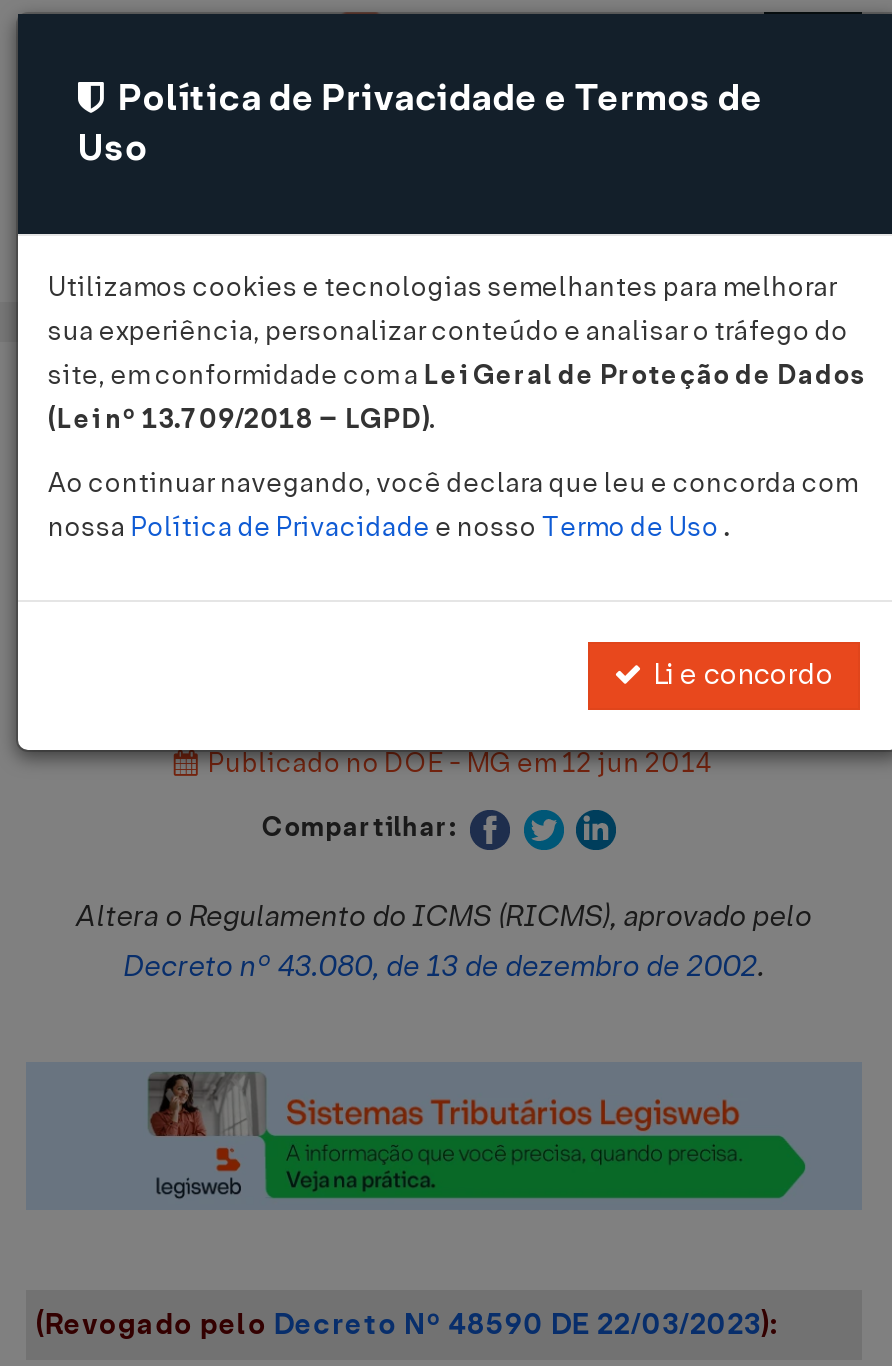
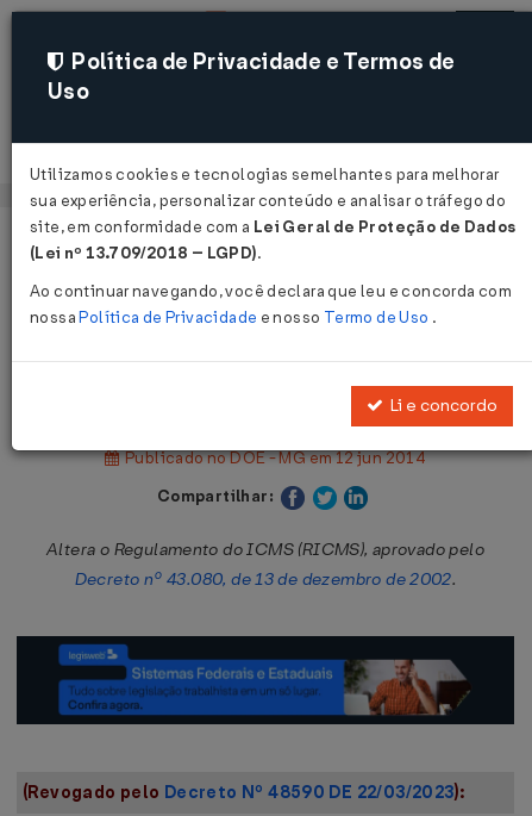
- [image]
+ [image]
